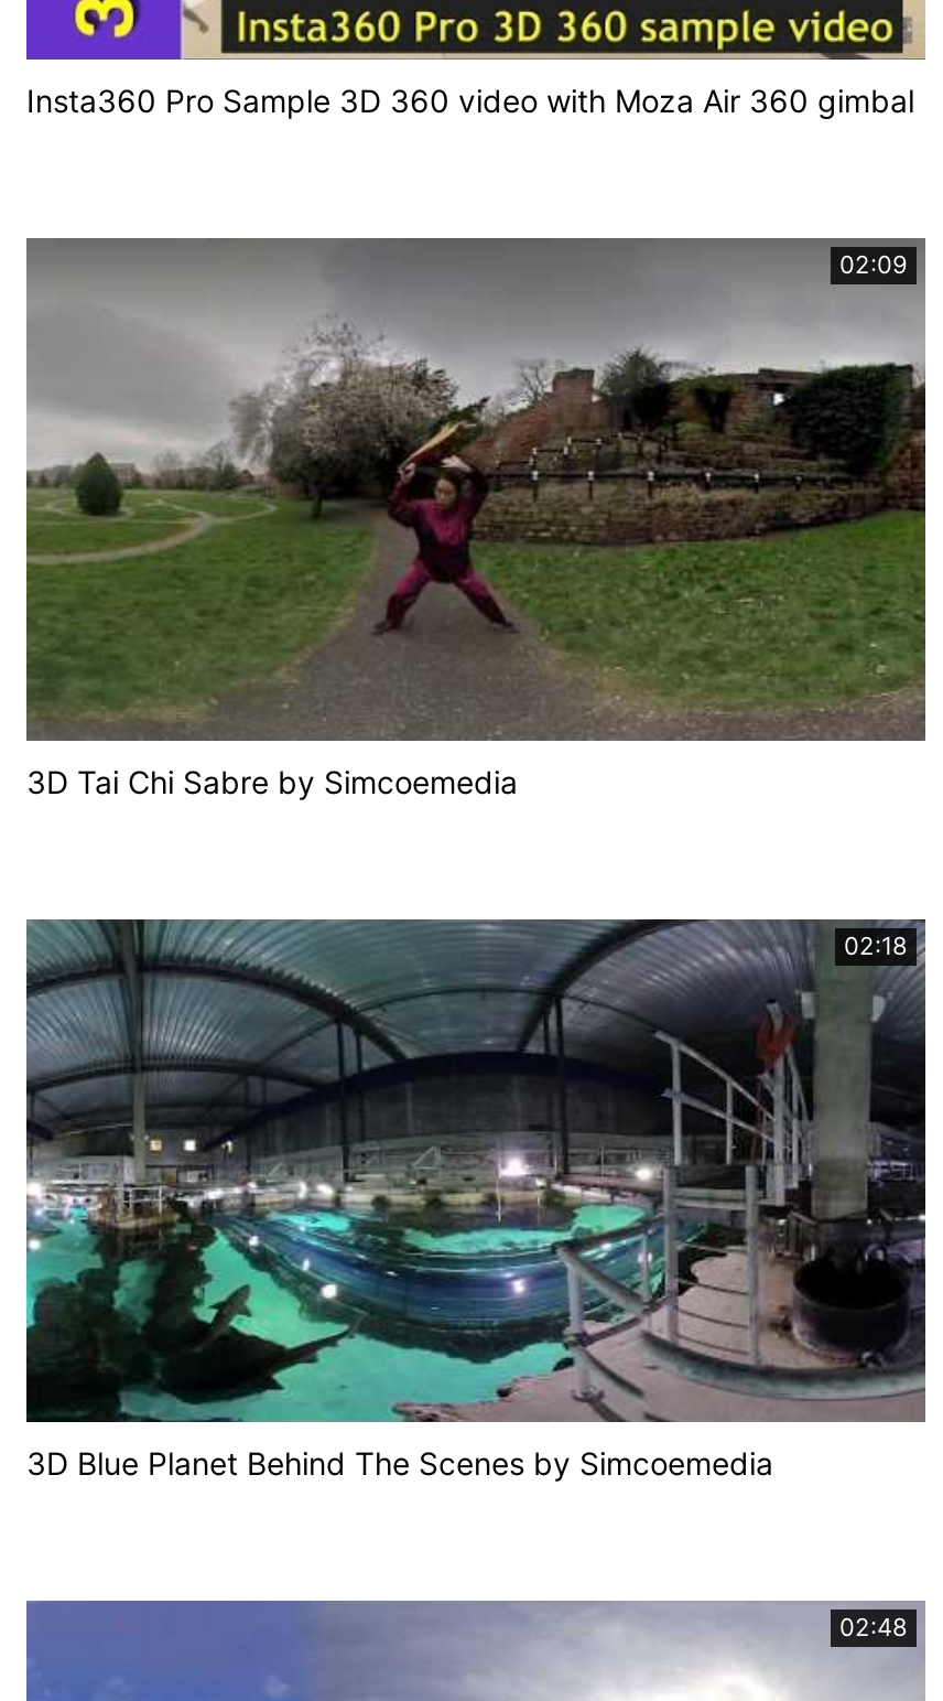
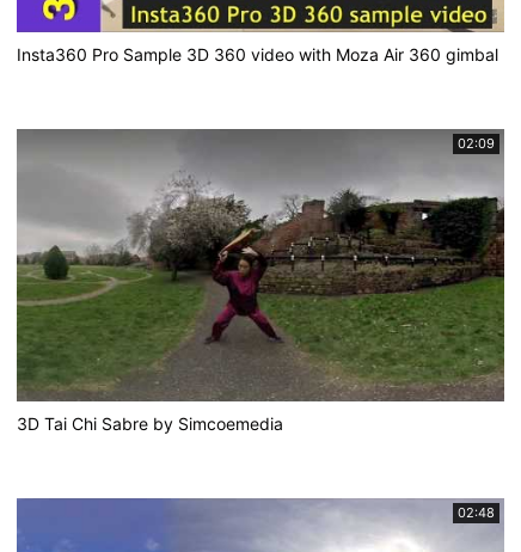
- [image]
- 02:18

- 3D Blue Planet Behind The Scenes by Simcoemedia
